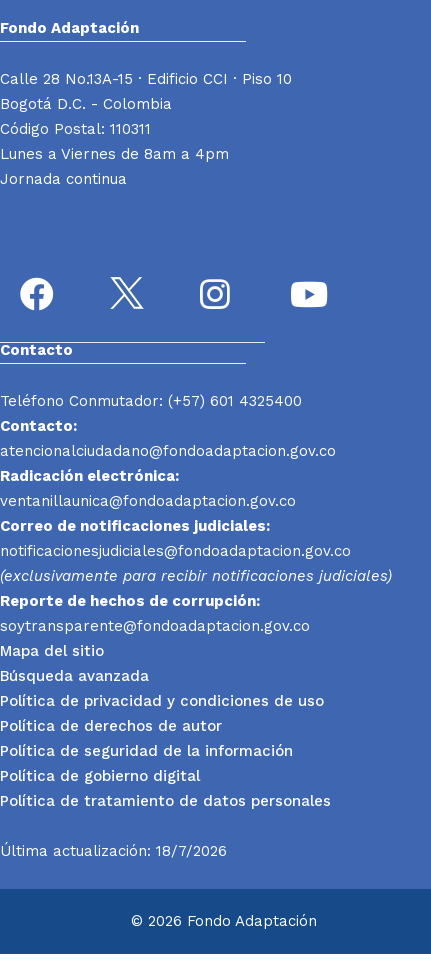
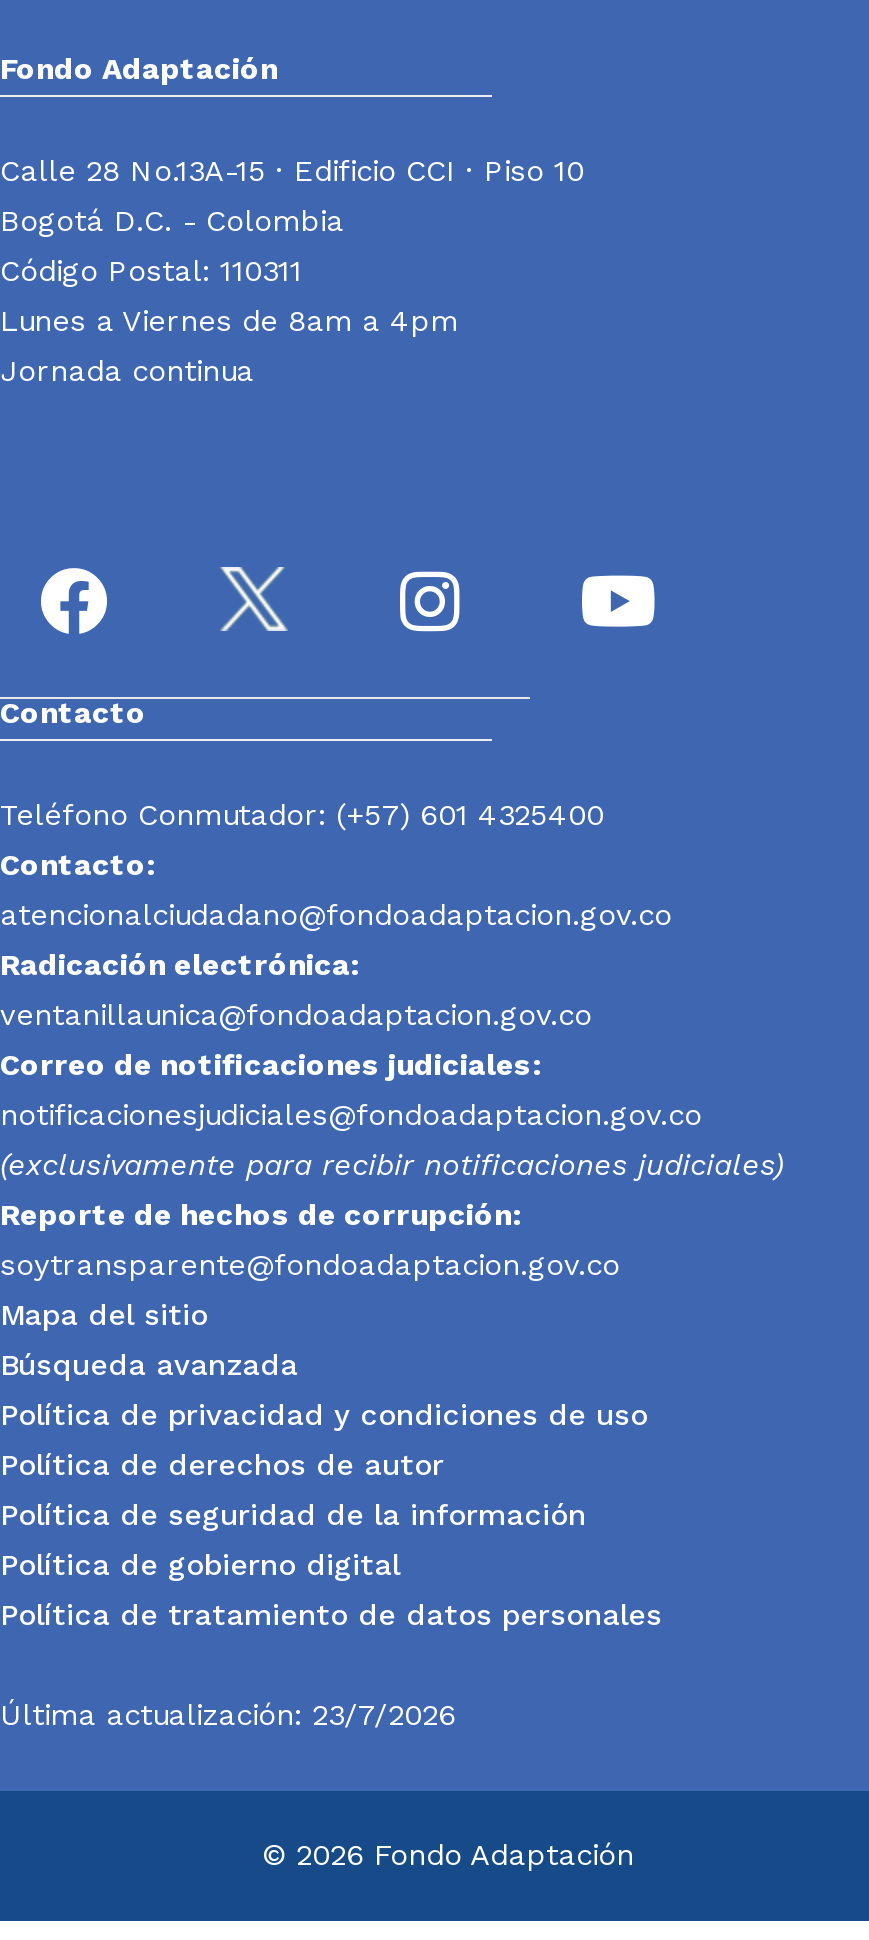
- Última actualización: 18/7/2026
+ Última actualización: 23/7/2026
